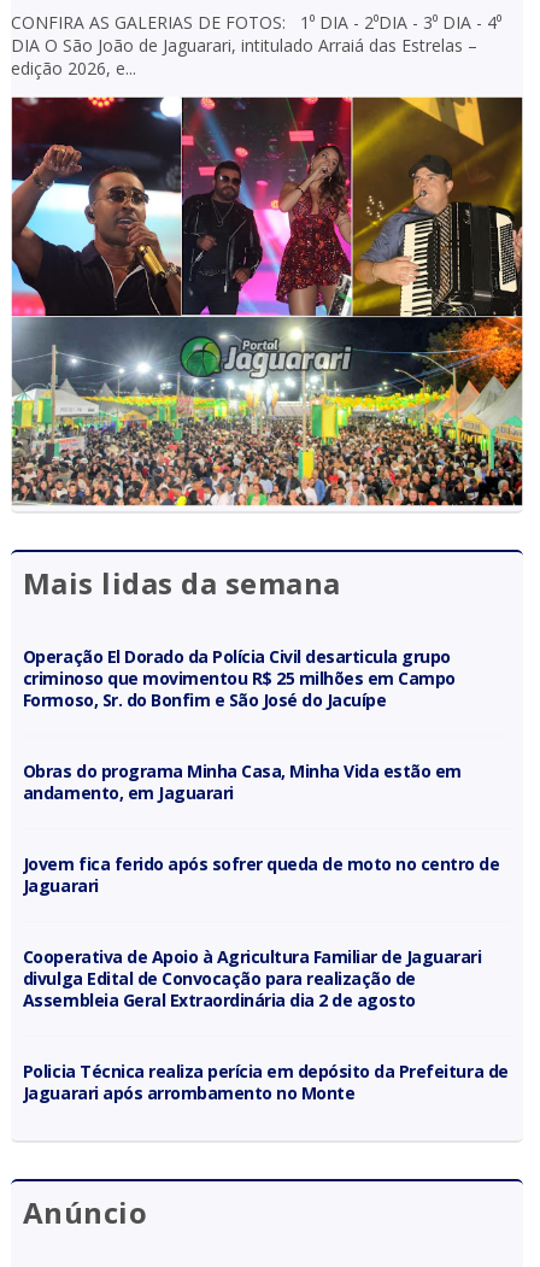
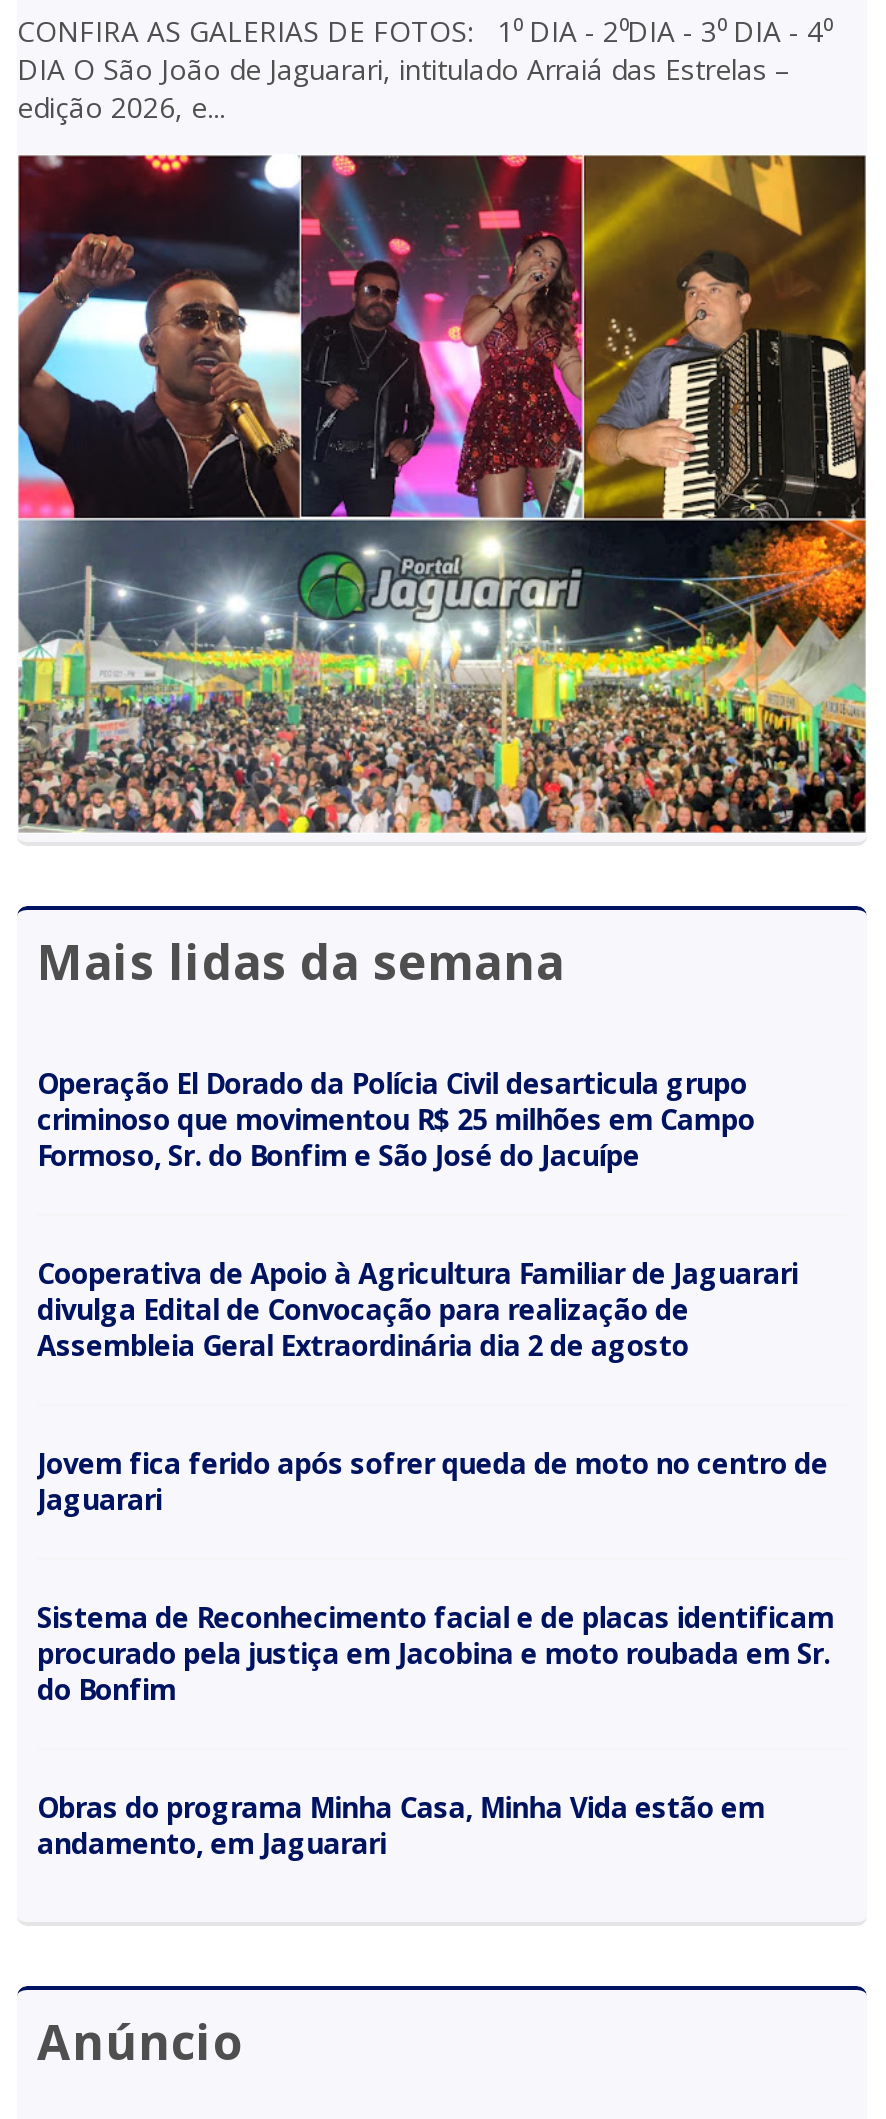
moved down: Obras do programa Minha Casa, Minha Vida estão em | andamento, em Jaguarari | Jovem fica ferido após sofrer queda de moto no centro de | Jaguarari

moved up: Cooperativa de Apoio à Agricultura Familiar de Jaguarari | divulga Edital de Convocação para realização de | Assembleia Geral Extraordinária dia 2 de agosto

- Policia Técnica realiza perícia em depósito da Prefeitura de
- Jaguarari após arrombamento no Monte
+ Sistema de Reconhecimento facial e de placas identificam
+ procurado pela justiça em Jacobina e moto roubada em Sr.
+ do Bonfim
